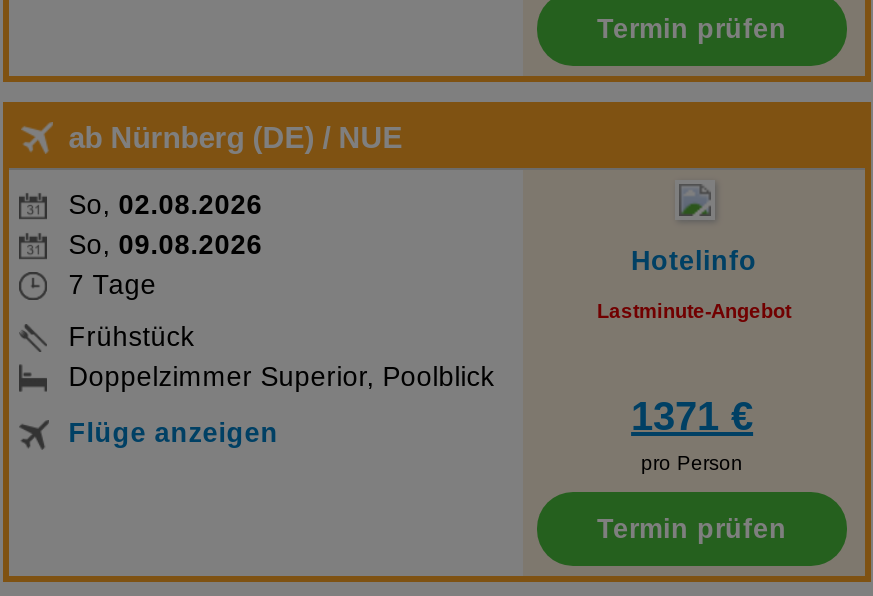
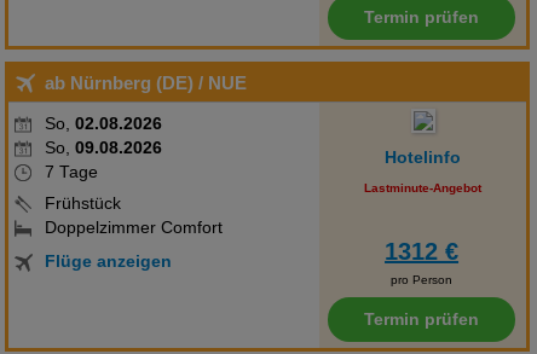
- Doppelzimmer Superior, Poolblick
+ Doppelzimmer Comfort

- 1371 €
+ 1312 €
